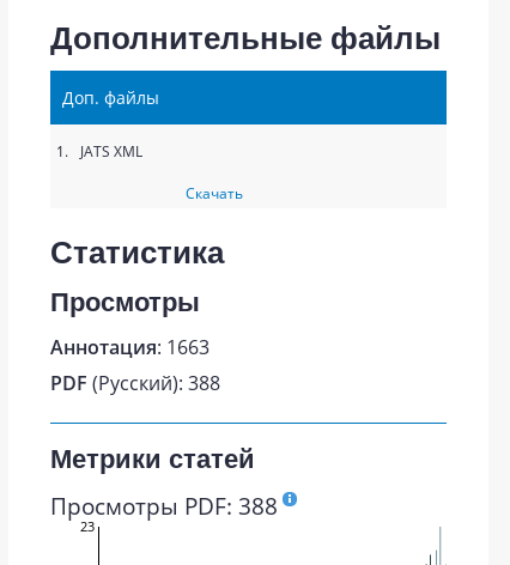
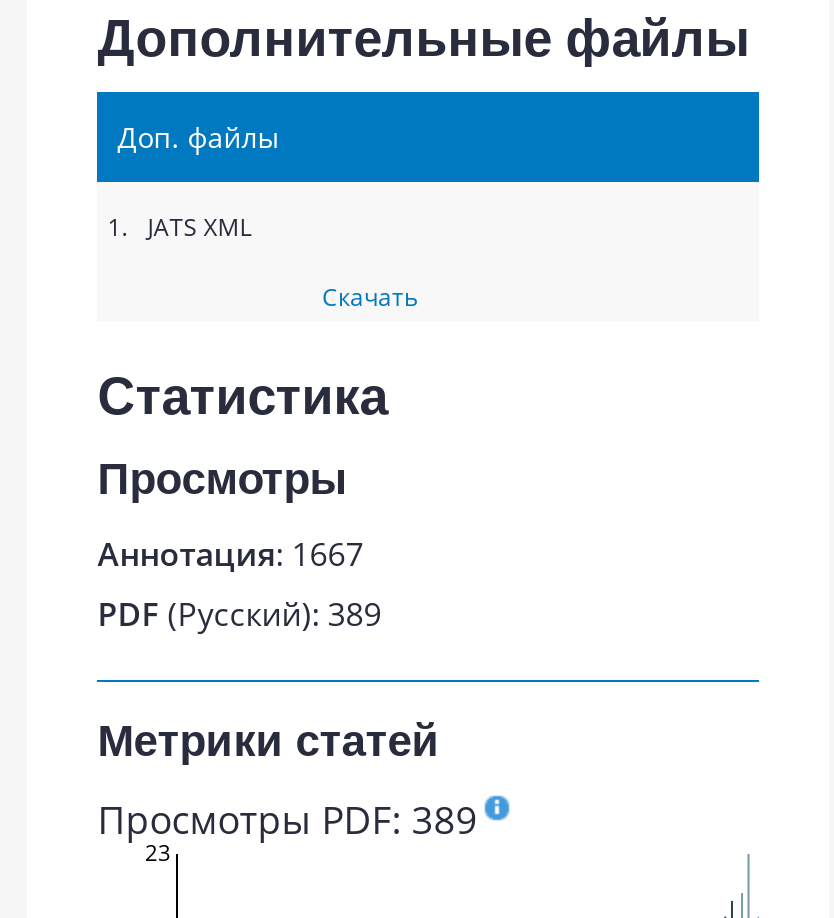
- Аннотация: 1663
+ Аннотация: 1667

- PDF (Русский): 388
+ PDF (Русский): 389

- Просмотры PDF: 388
+ Просмотры PDF: 389
